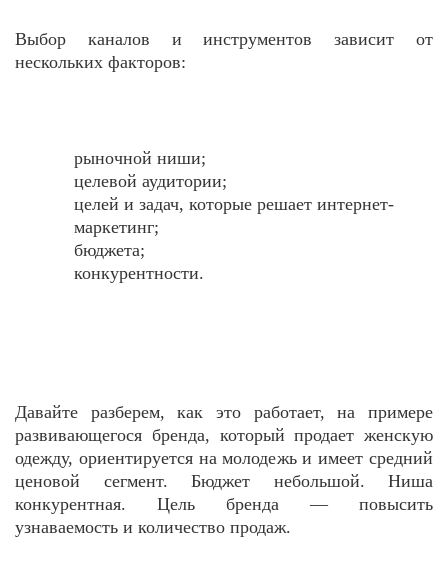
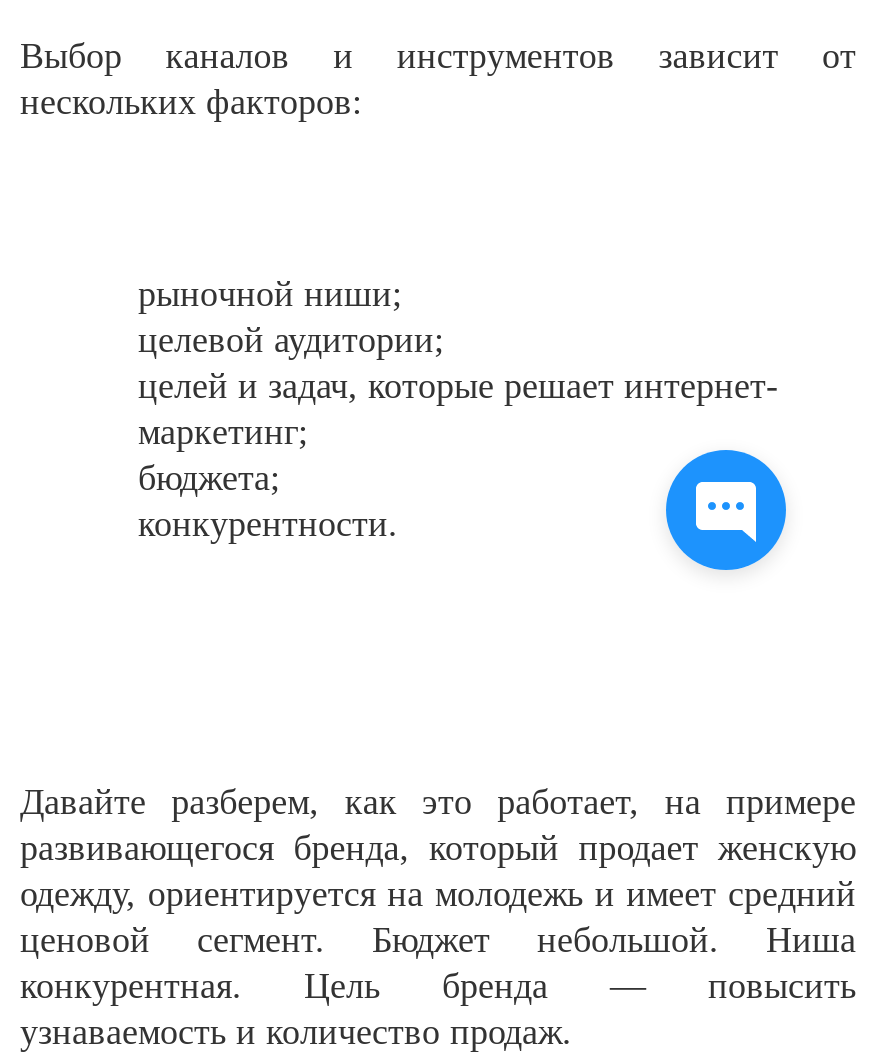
+ [image]
